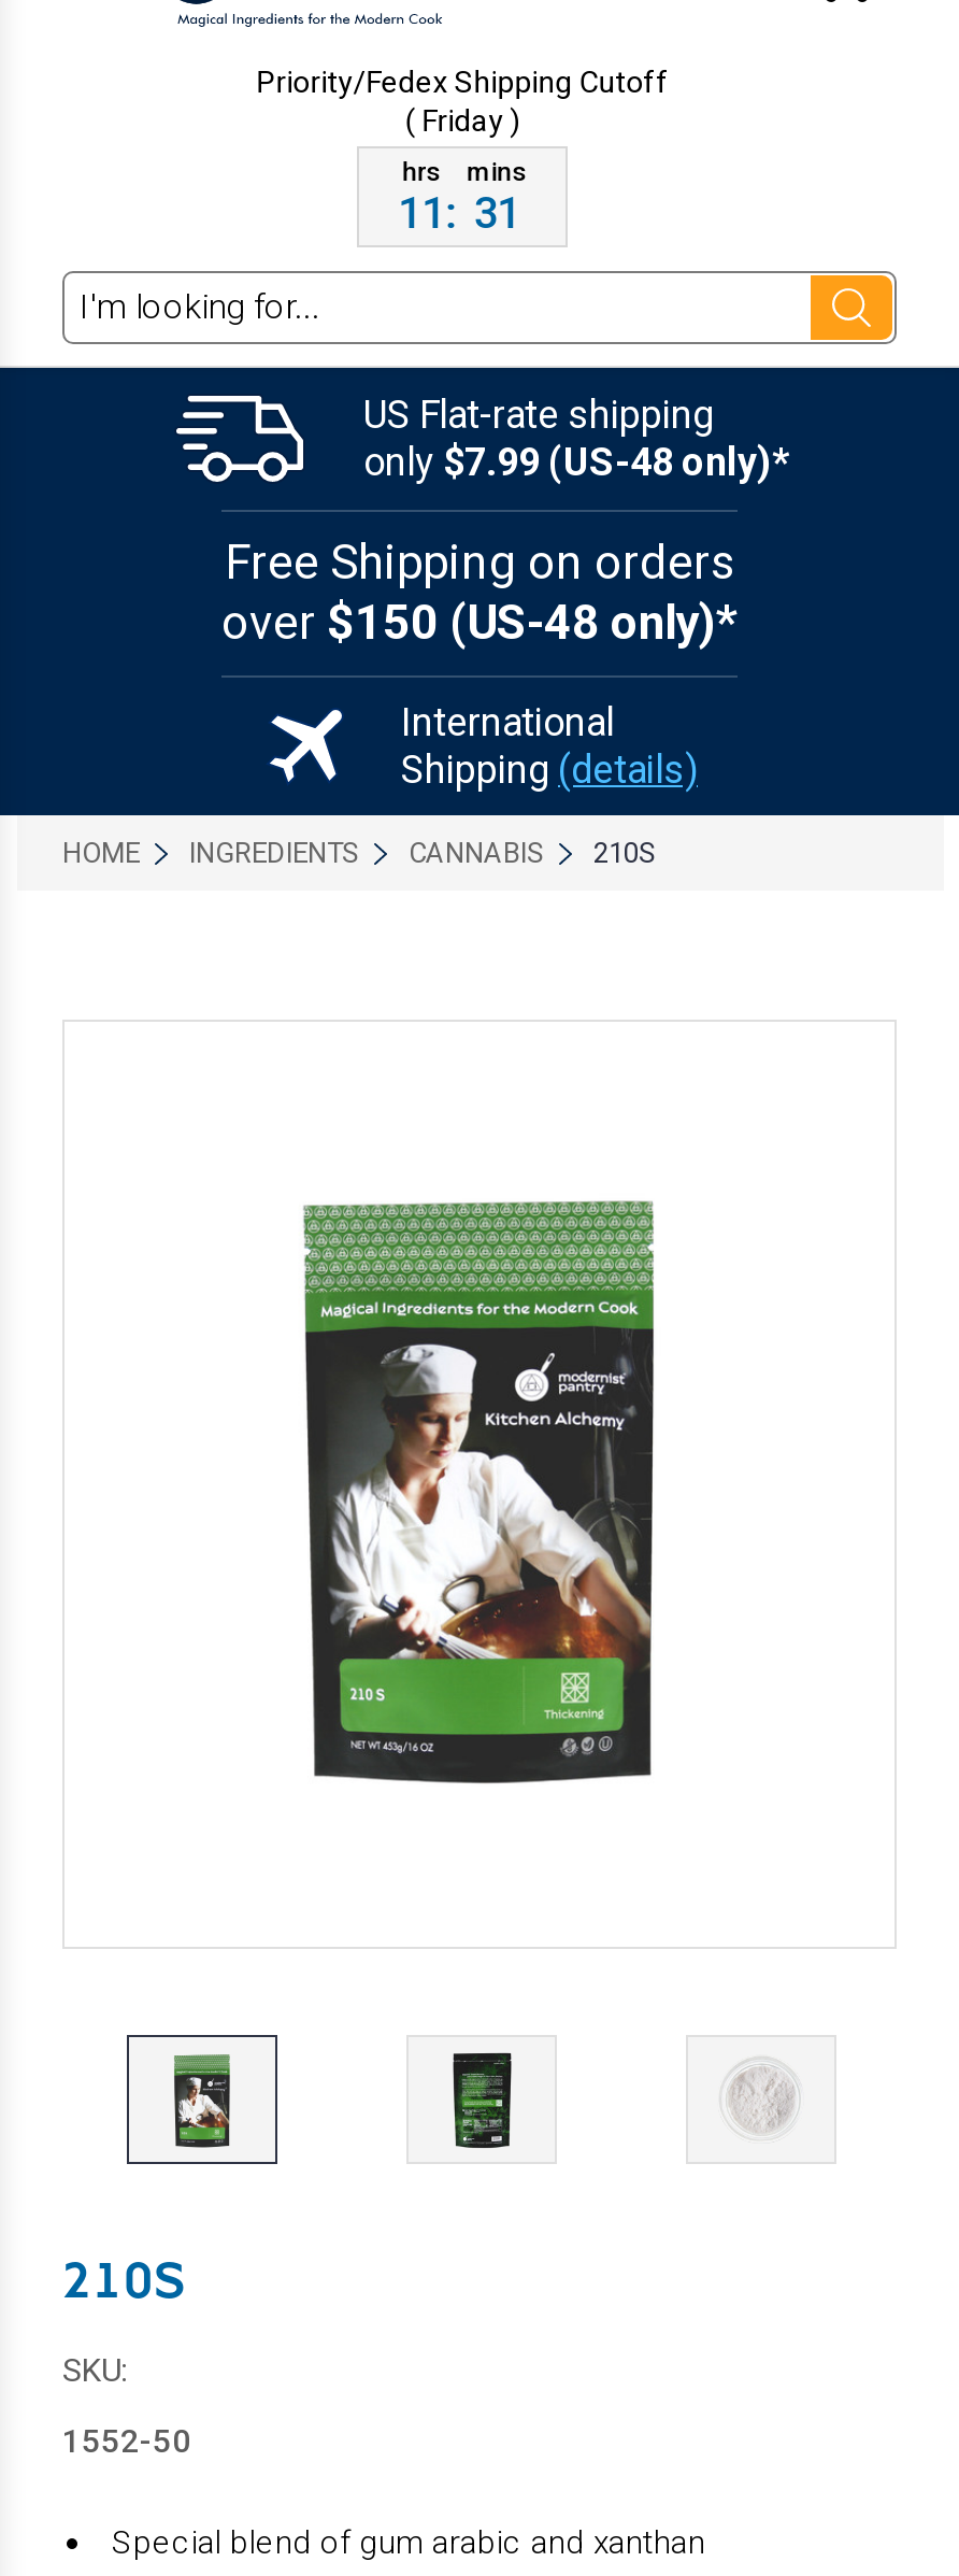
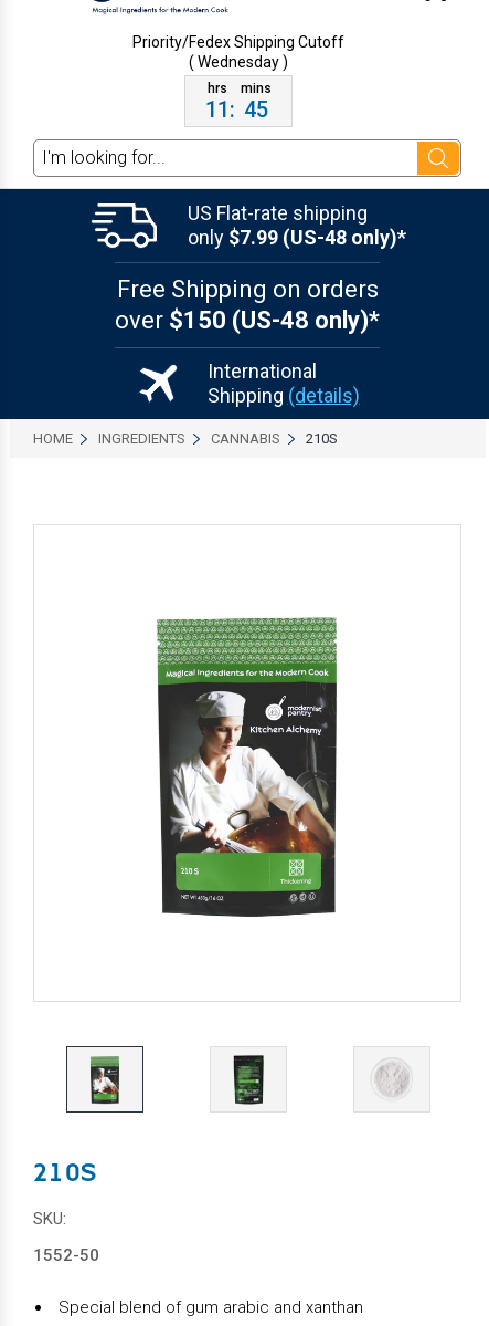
- ( Friday )
+ ( Wednesday )

- 11: 31
+ 11: 45
